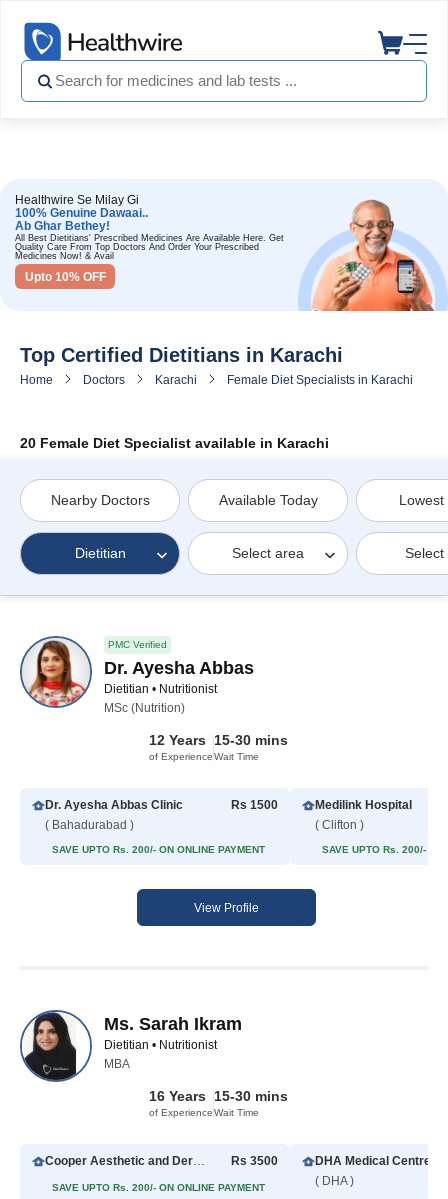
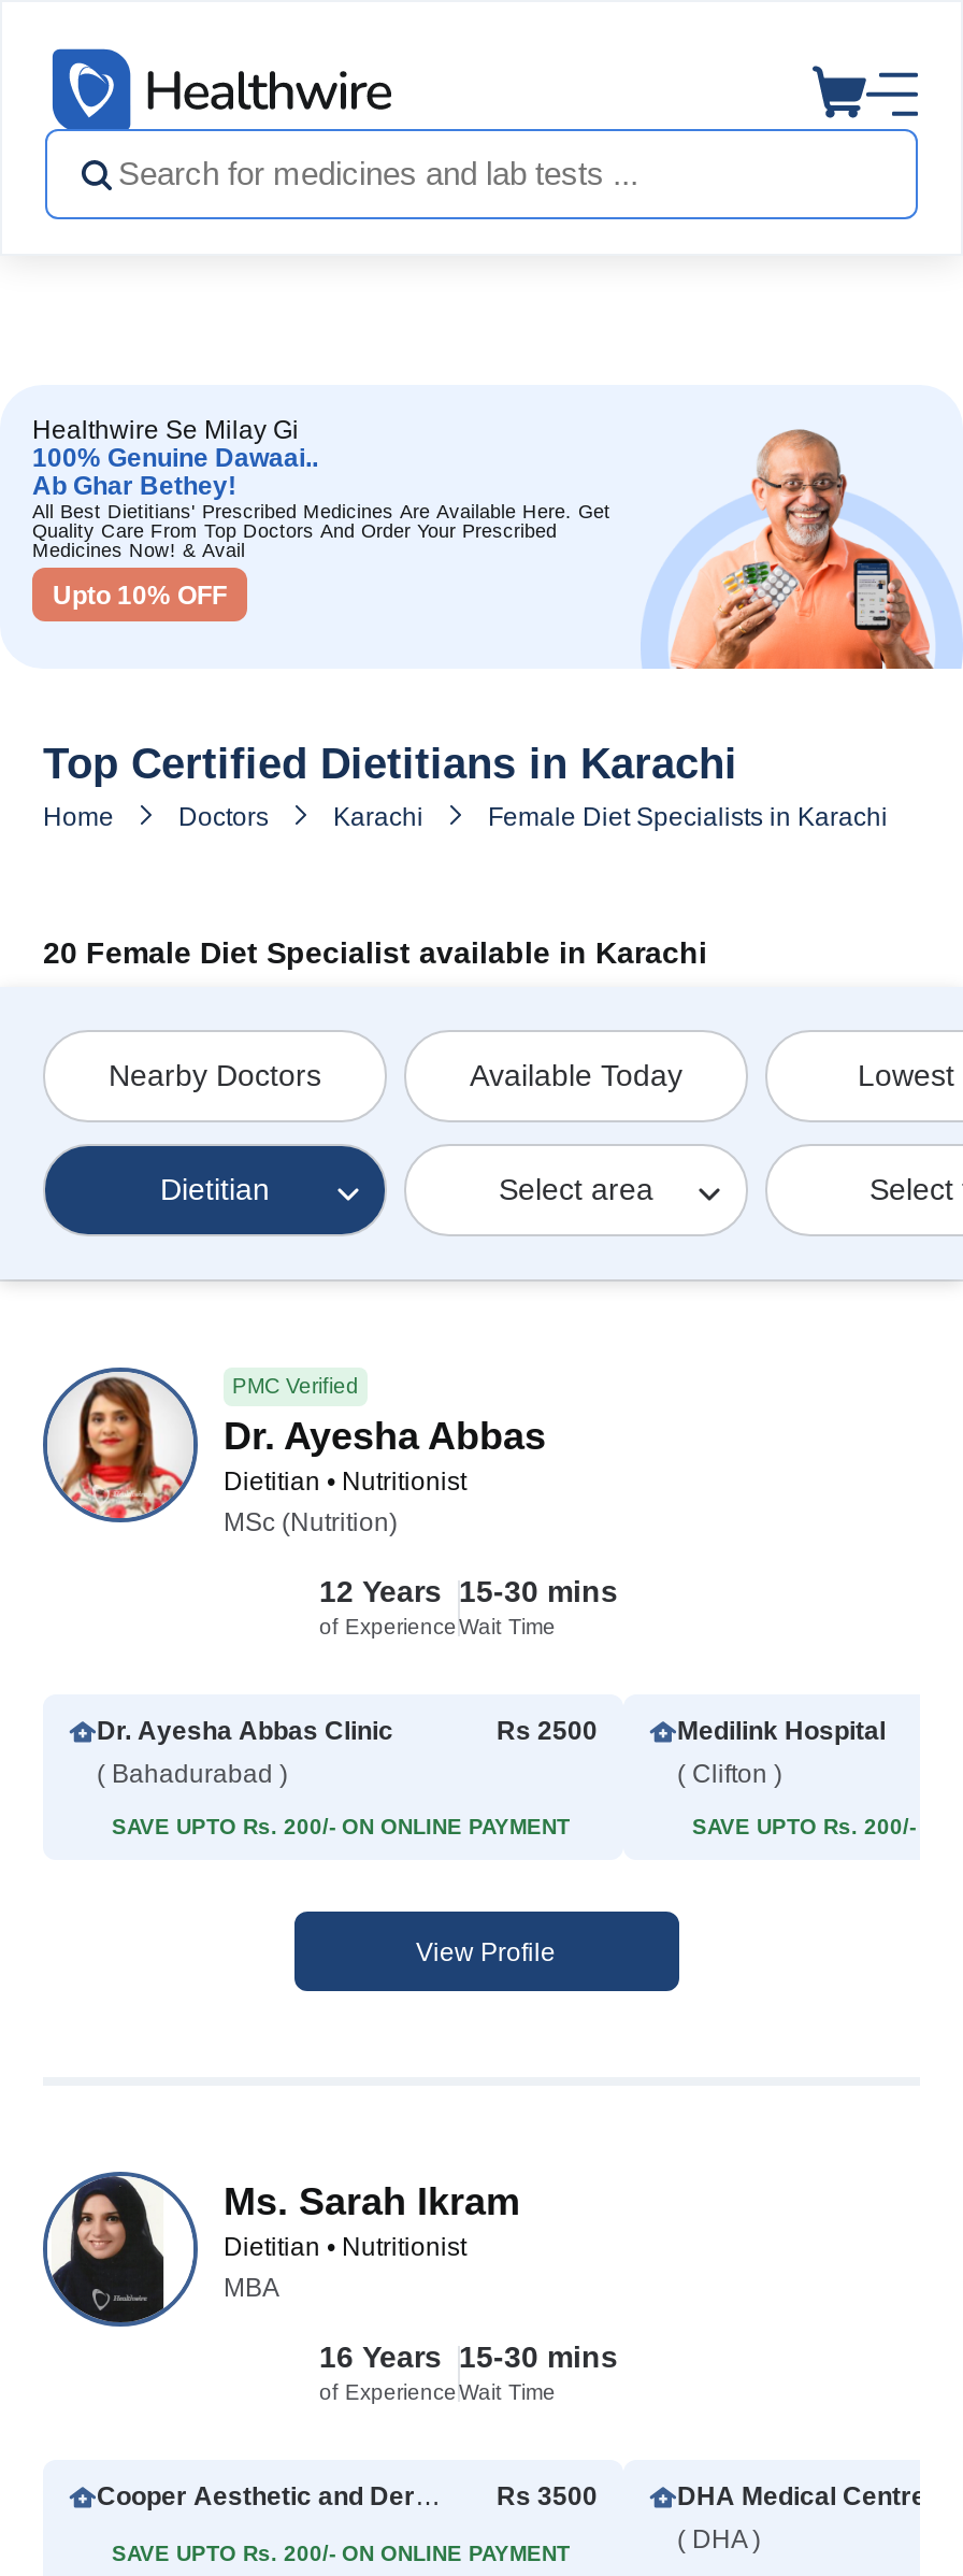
- Rs 1500
+ Rs 2500
